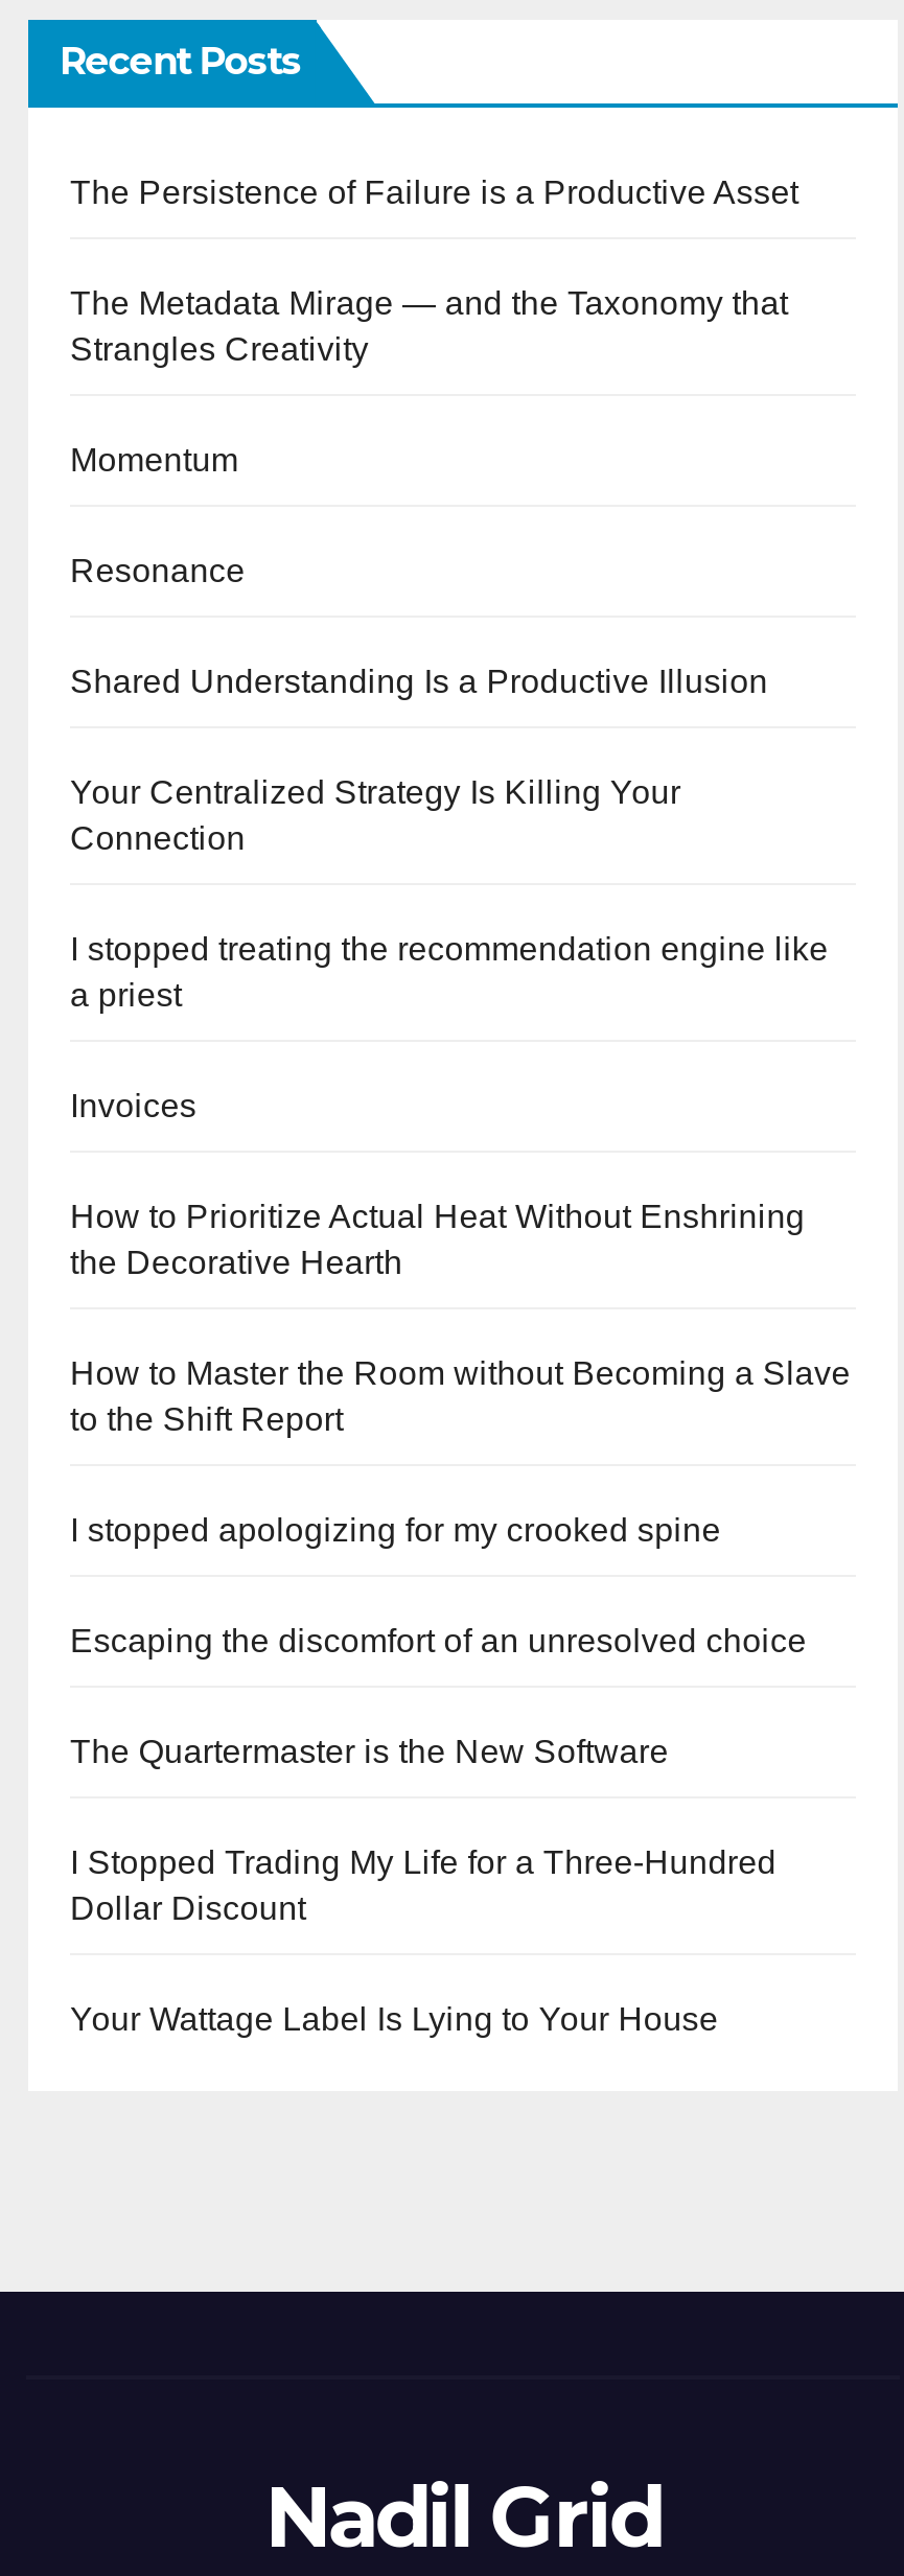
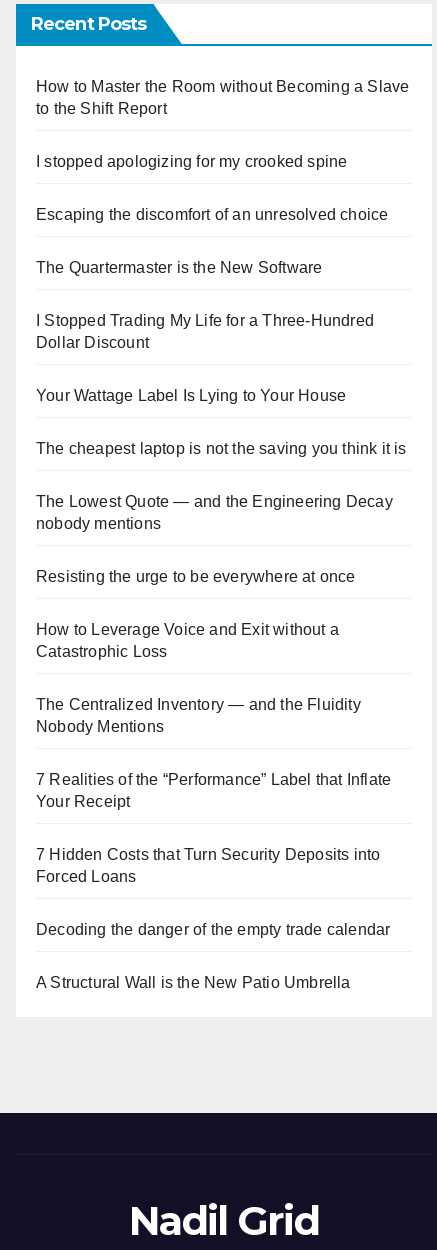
- The Persistence of Failure is a Productive Asset
- The Metadata Mirage — and the Taxonomy that
- Strangles Creativity
- Momentum
- Resonance
- Shared Understanding Is a Productive Illusion
- Your Centralized Strategy Is Killing Your
- Connection
- I stopped treating the recommendation engine like
- a priest
- Invoices
- How to Prioritize Actual Heat Without Enshrining
- the Decorative Hearth

moved up: How to Master the Room without Becoming a Slave | to the Shift Report | I stopped apologizing for my crooked spine | Escaping the discomfort of an unresolved choice | The Quartermaster is the New Software | I Stopped Trading My Life for a Three-Hundred | Dollar Discount | Your Wattage Label Is Lying to Your House

+ The cheapest laptop is not the saving you think it is
+ The Lowest Quote — and the Engineering Decay
+ nobody mentions
+ Resisting the urge to be everywhere at once
+ How to Leverage Voice and Exit without a
+ Catastrophic Loss
+ The Centralized Inventory — and the Fluidity
+ Nobody Mentions
+ 7 Realities of the “Performance” Label that Inflate
+ Your Receipt
+ 7 Hidden Costs that Turn Security Deposits into
+ Forced Loans
+ Decoding the danger of the empty trade calendar
+ A Structural Wall is the New Patio Umbrella
